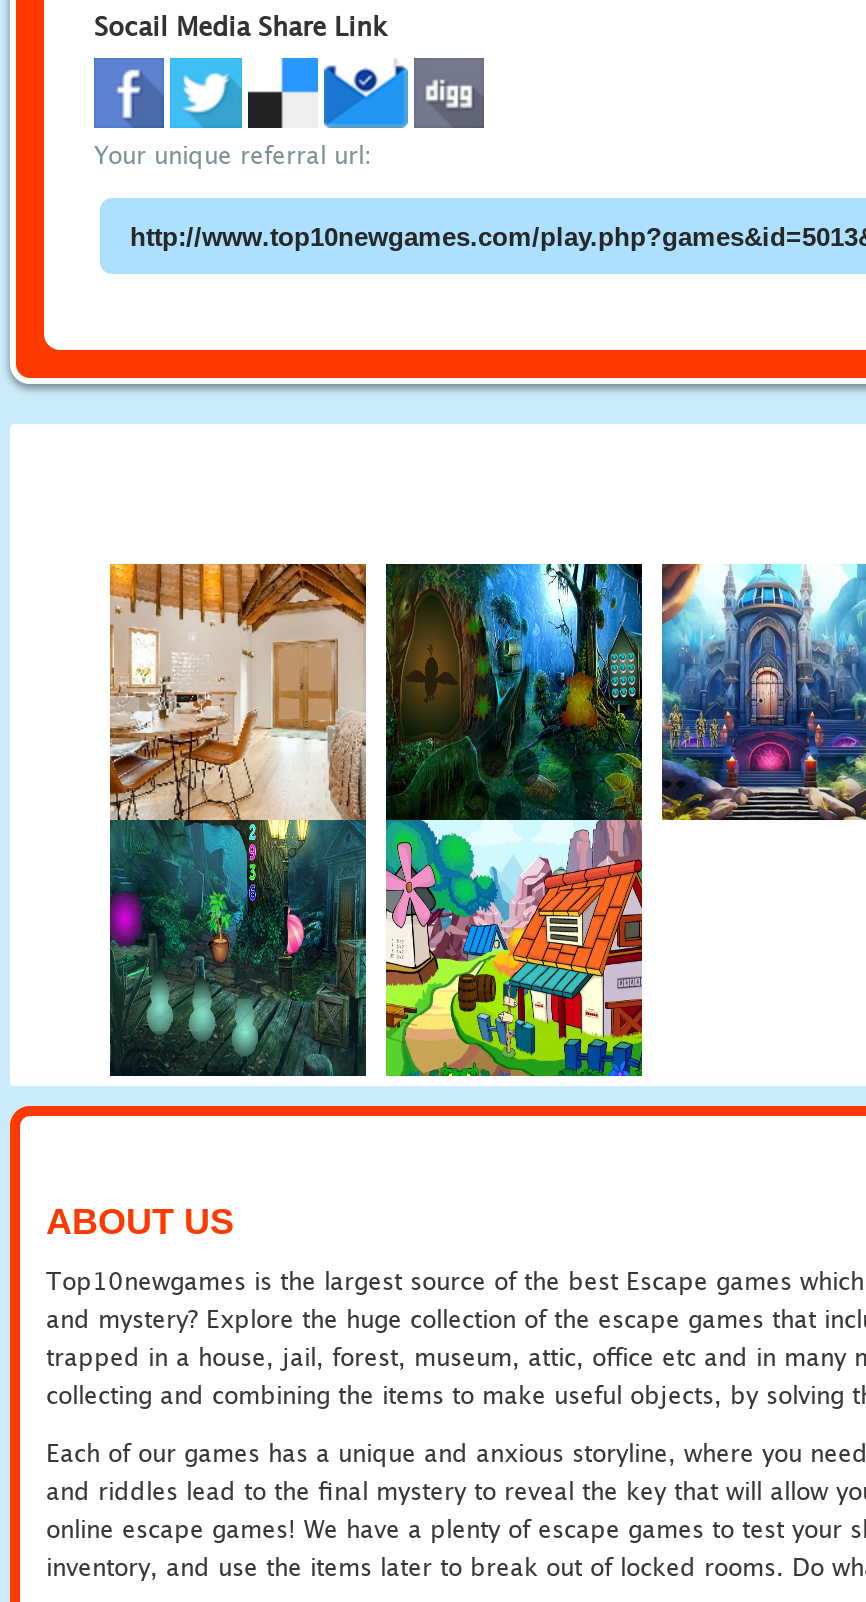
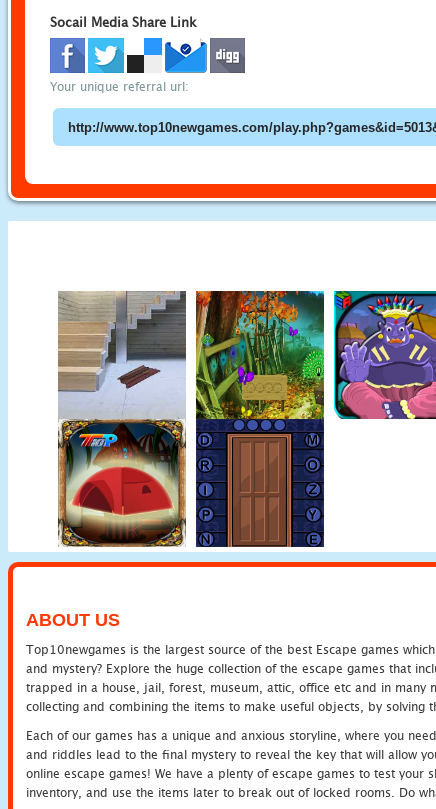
- [image]
+ [image]

- [image]
+ [image]

- [image]
+ [image]
